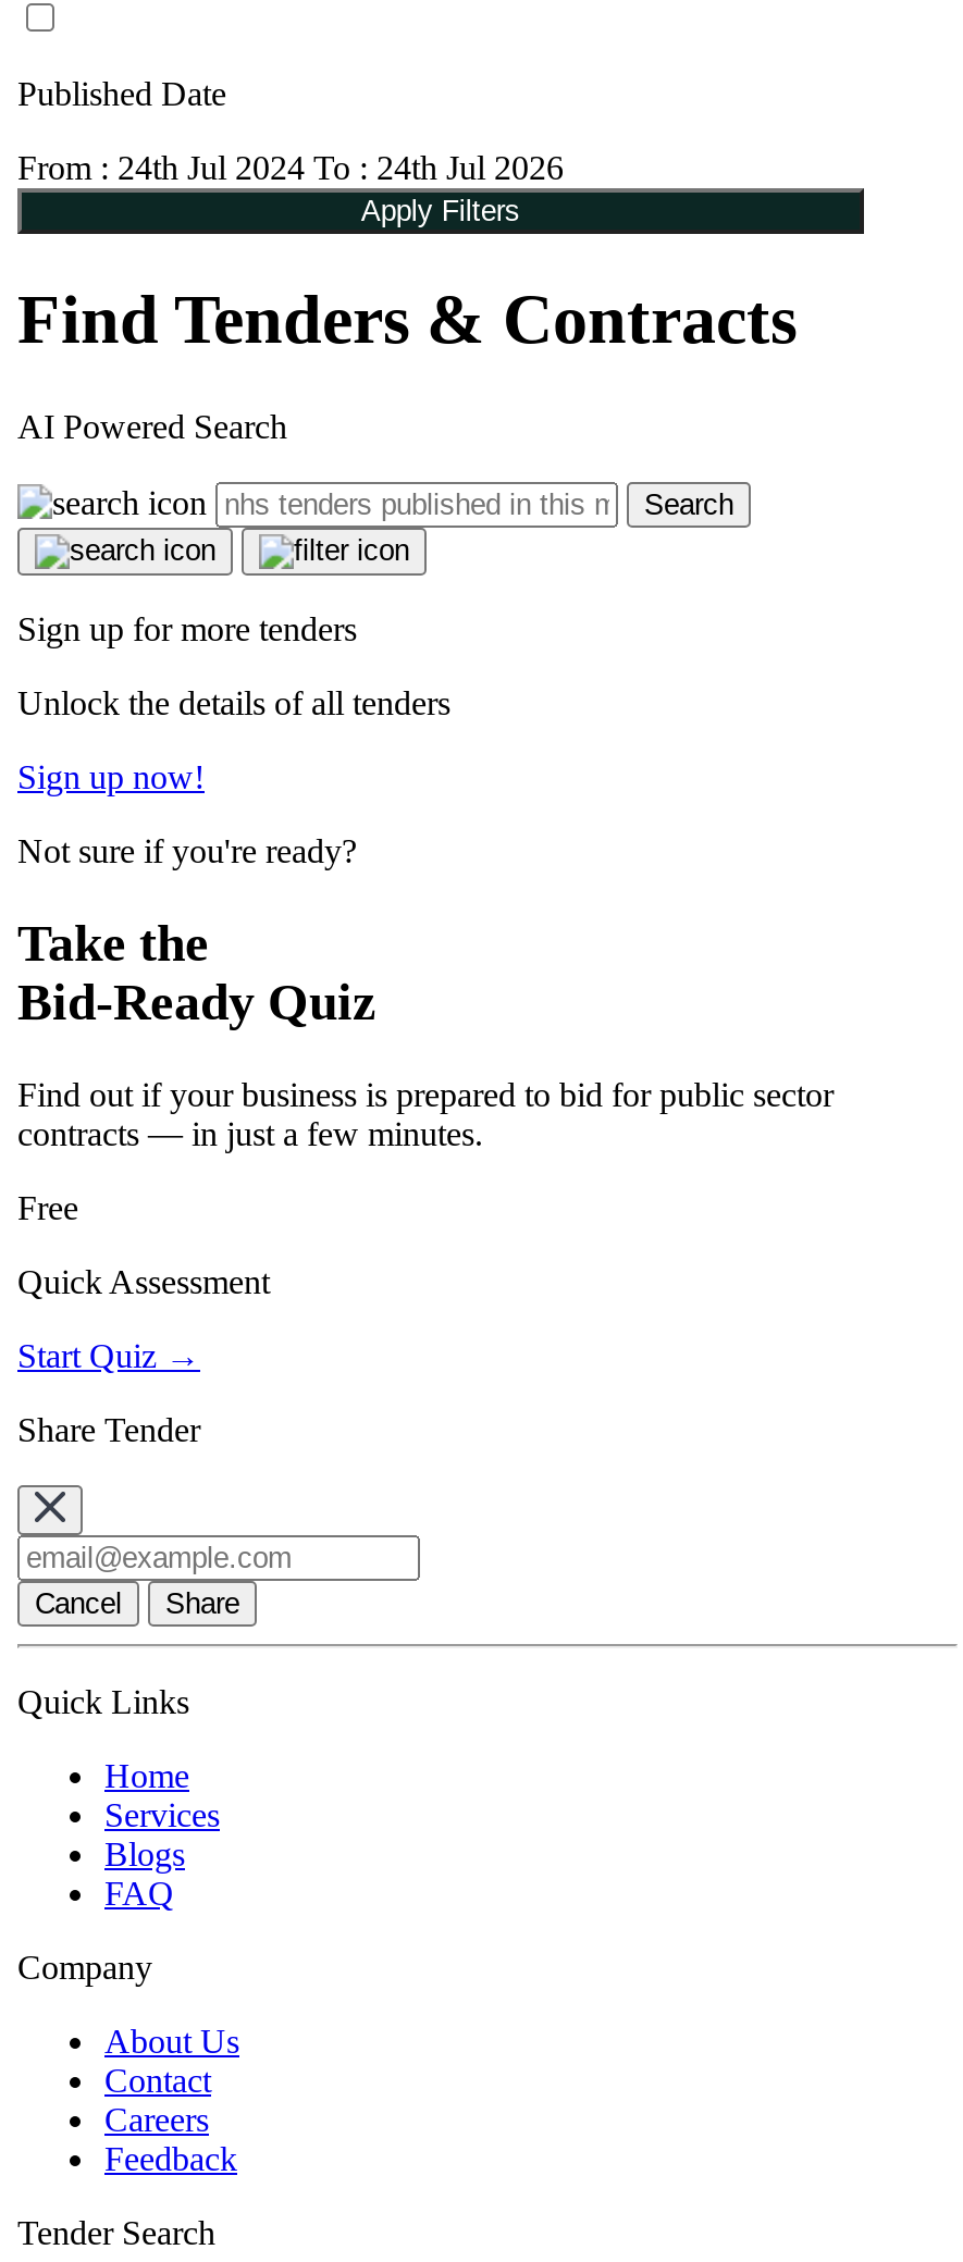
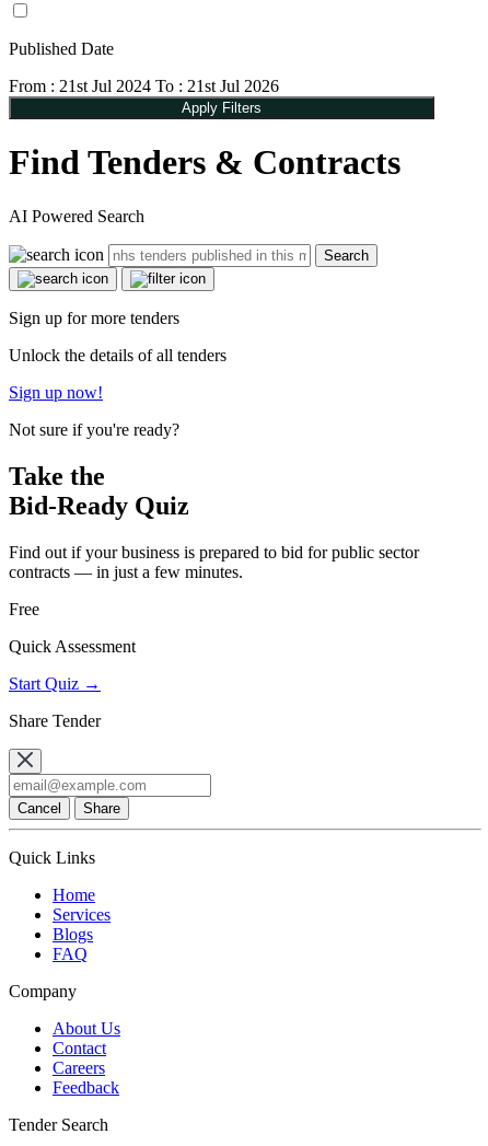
- From : 24th Jul 2024 To : 24th Jul 2026
+ From : 21st Jul 2024 To : 21st Jul 2026
